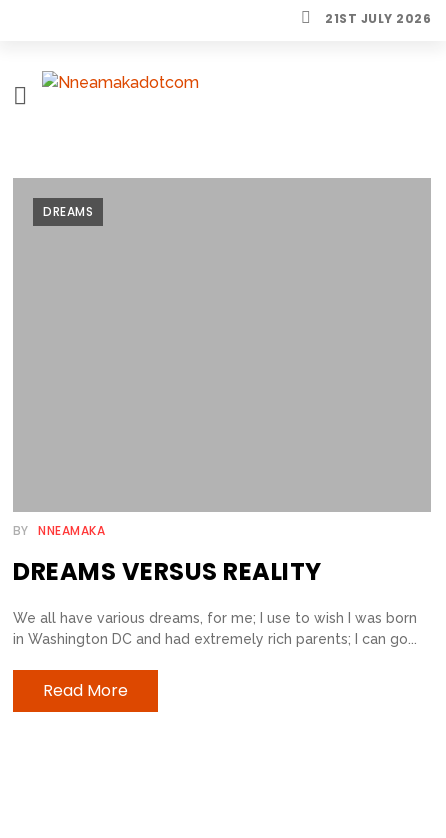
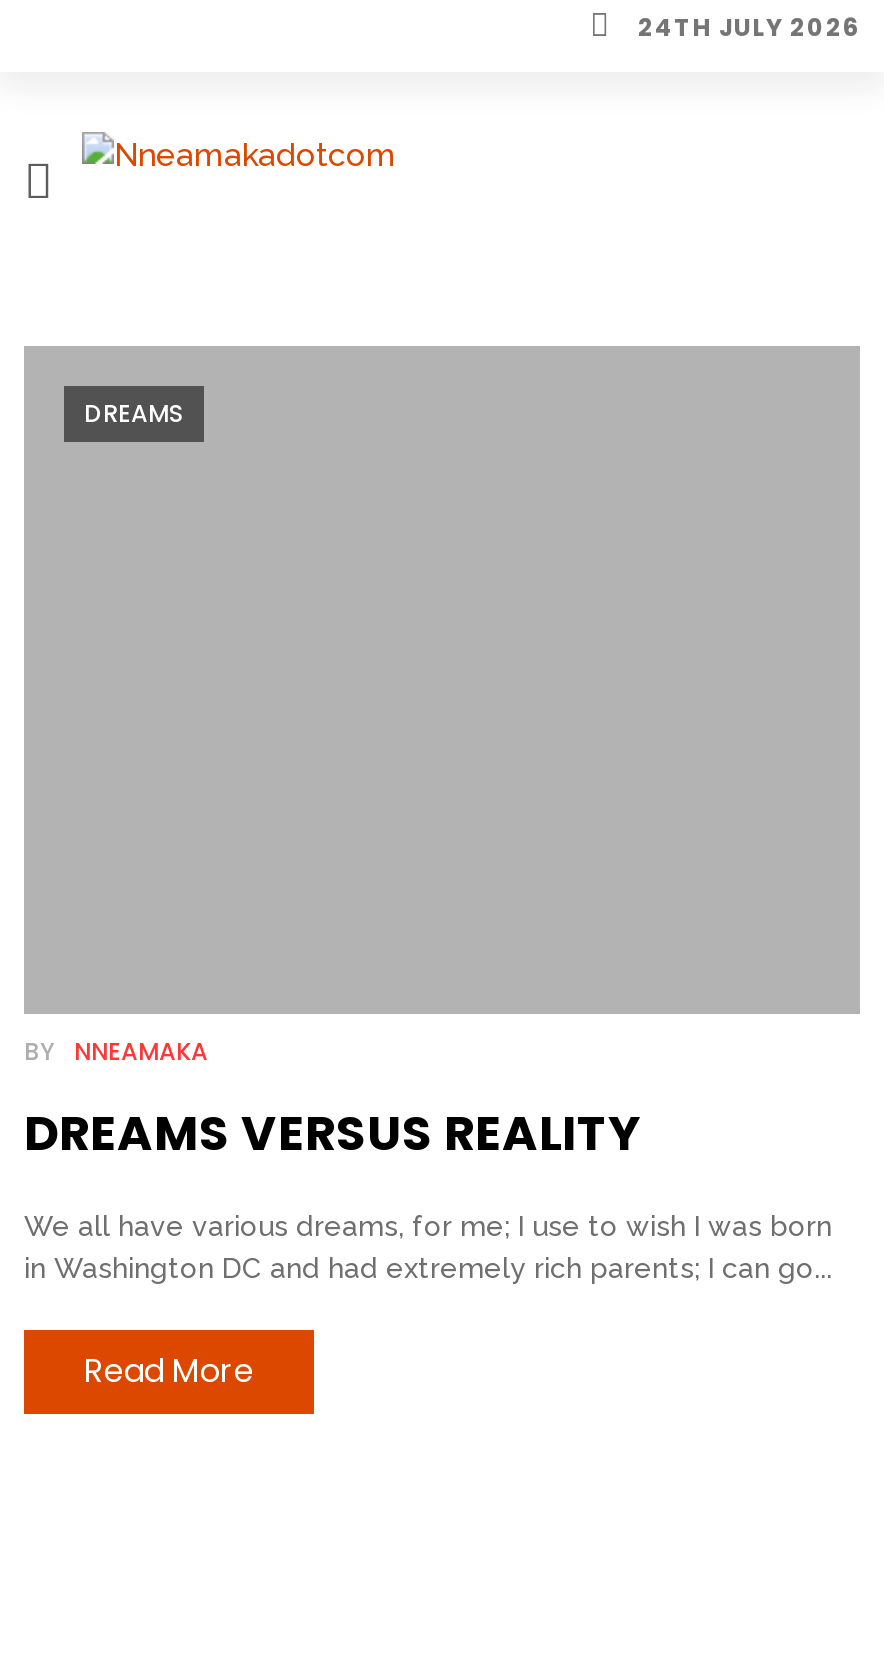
- 21ST JULY 2026
+ 24TH JULY 2026
